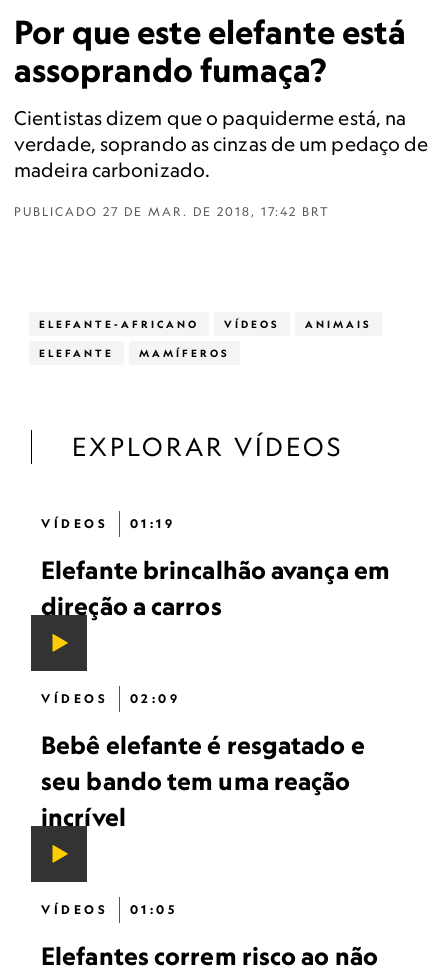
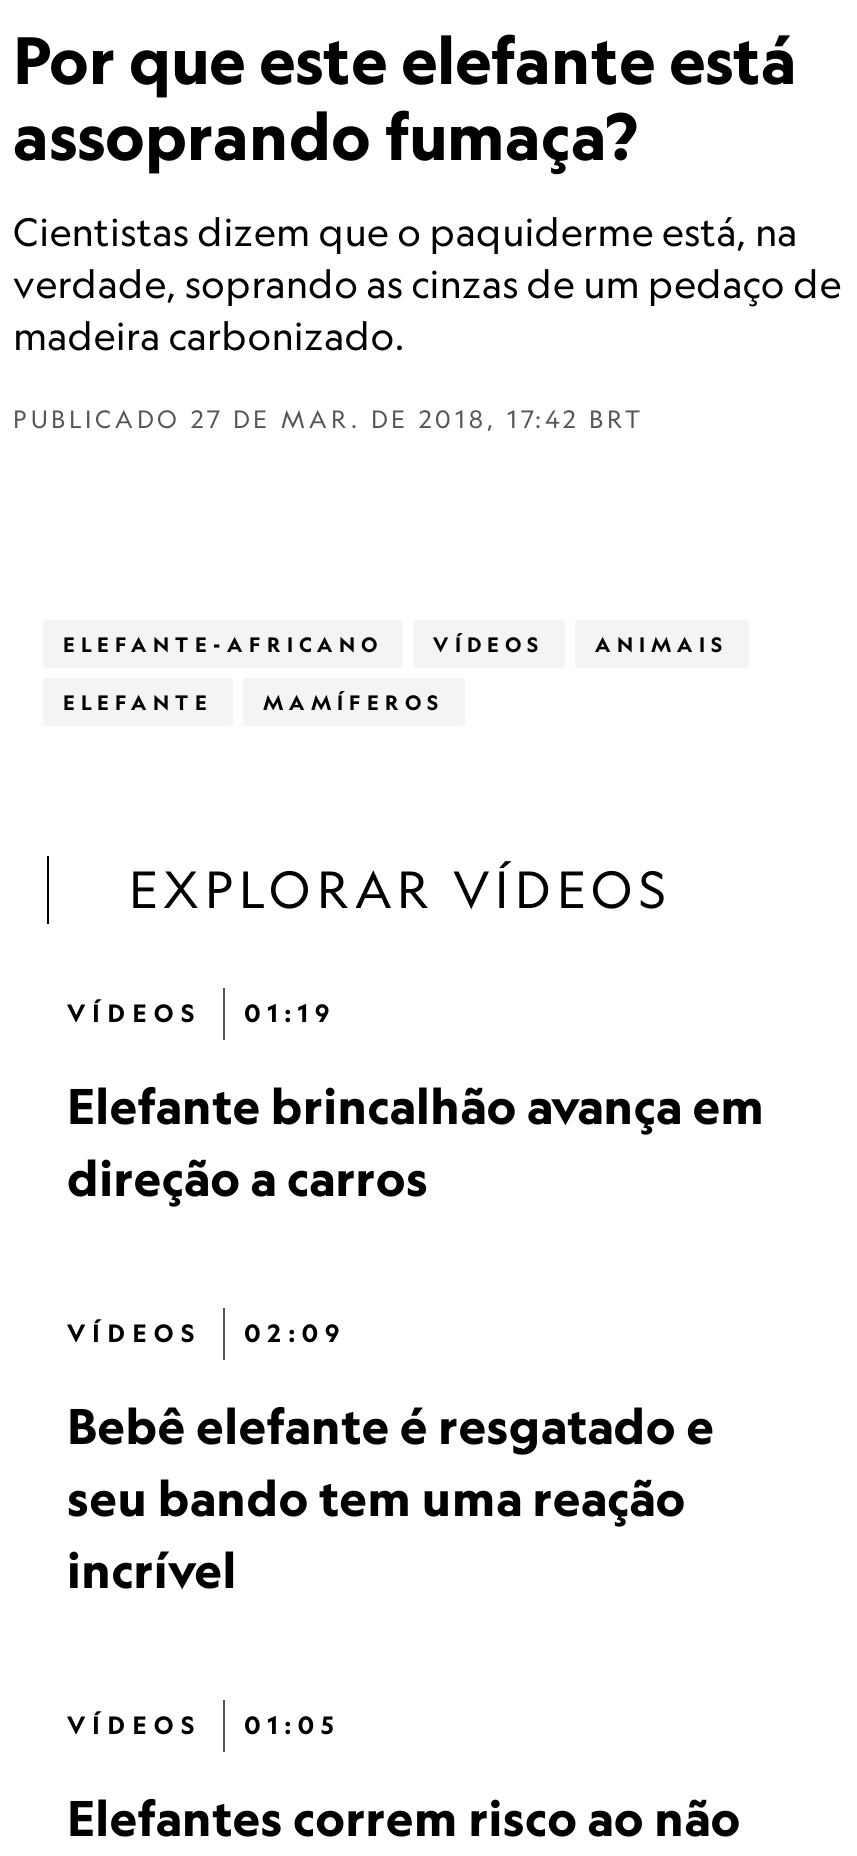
- [image]

- [image]
